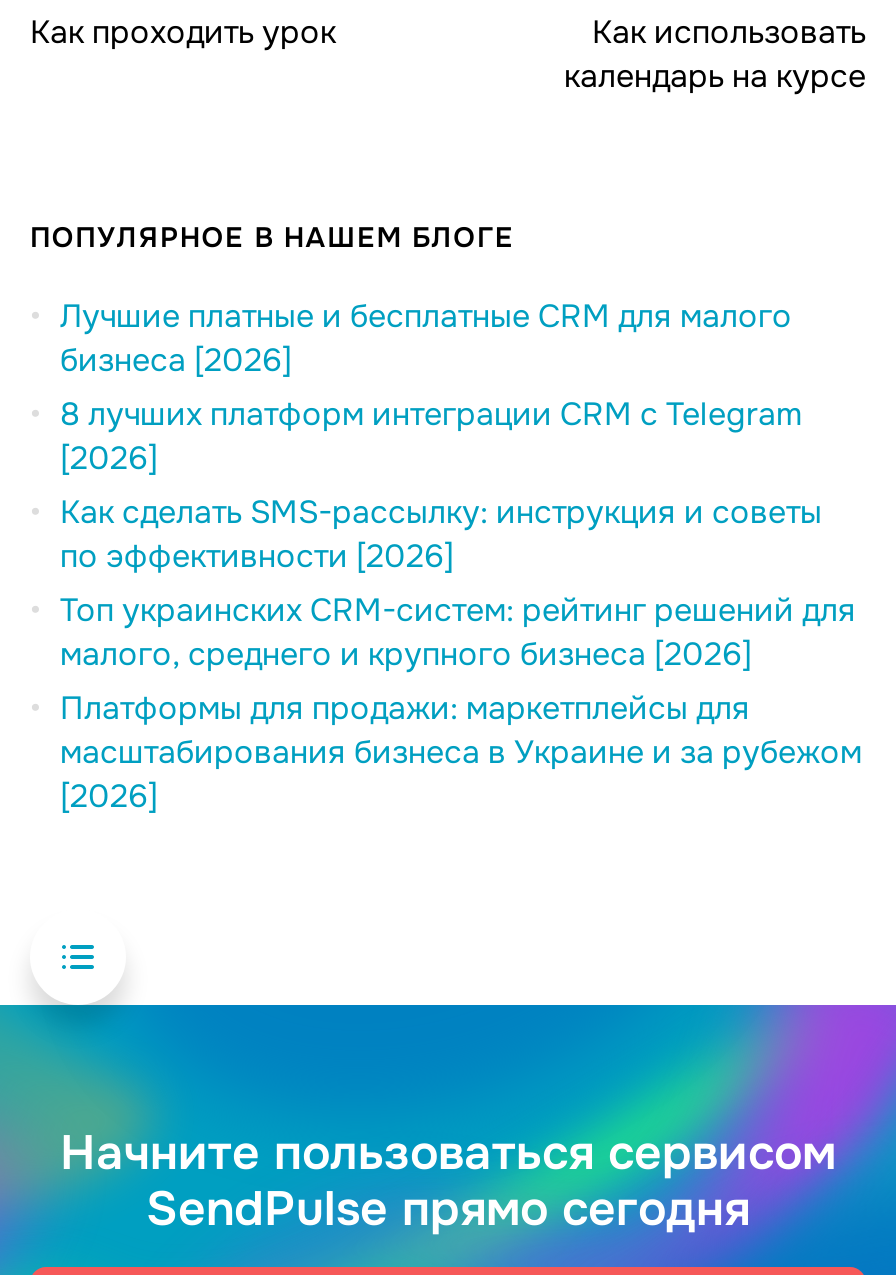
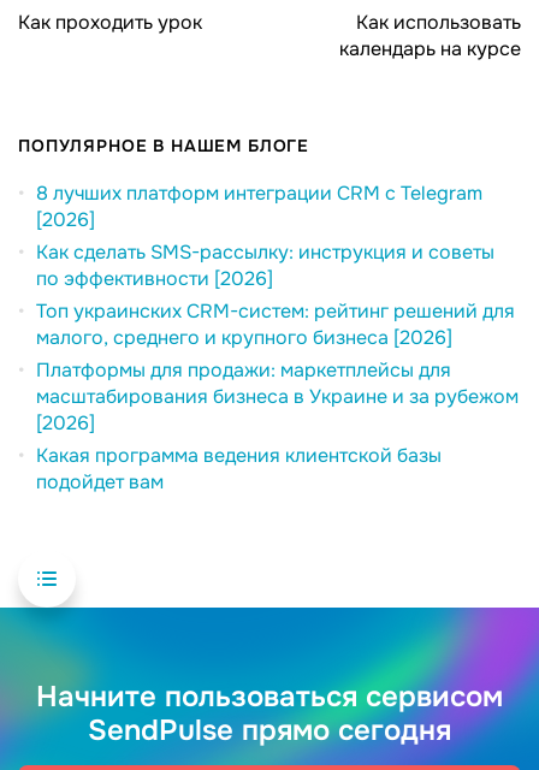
- Лучшие платные и бесплатные CRM для малого
- бизнеса [2026]

moved up: 8 лучших платформ интеграции CRM с Telegram | [2026] | по эффективности [2026] | Топ украинских CRM-систем: рейтинг решений для | малого, среднего и крупного бизнеса [2026] | Платформы для продажи: маркетплейсы для | масштабирования бизнеса в Украине и за рубежом | [2026]

+ Какая программа ведения клиентской базы
+ подойдет вам
